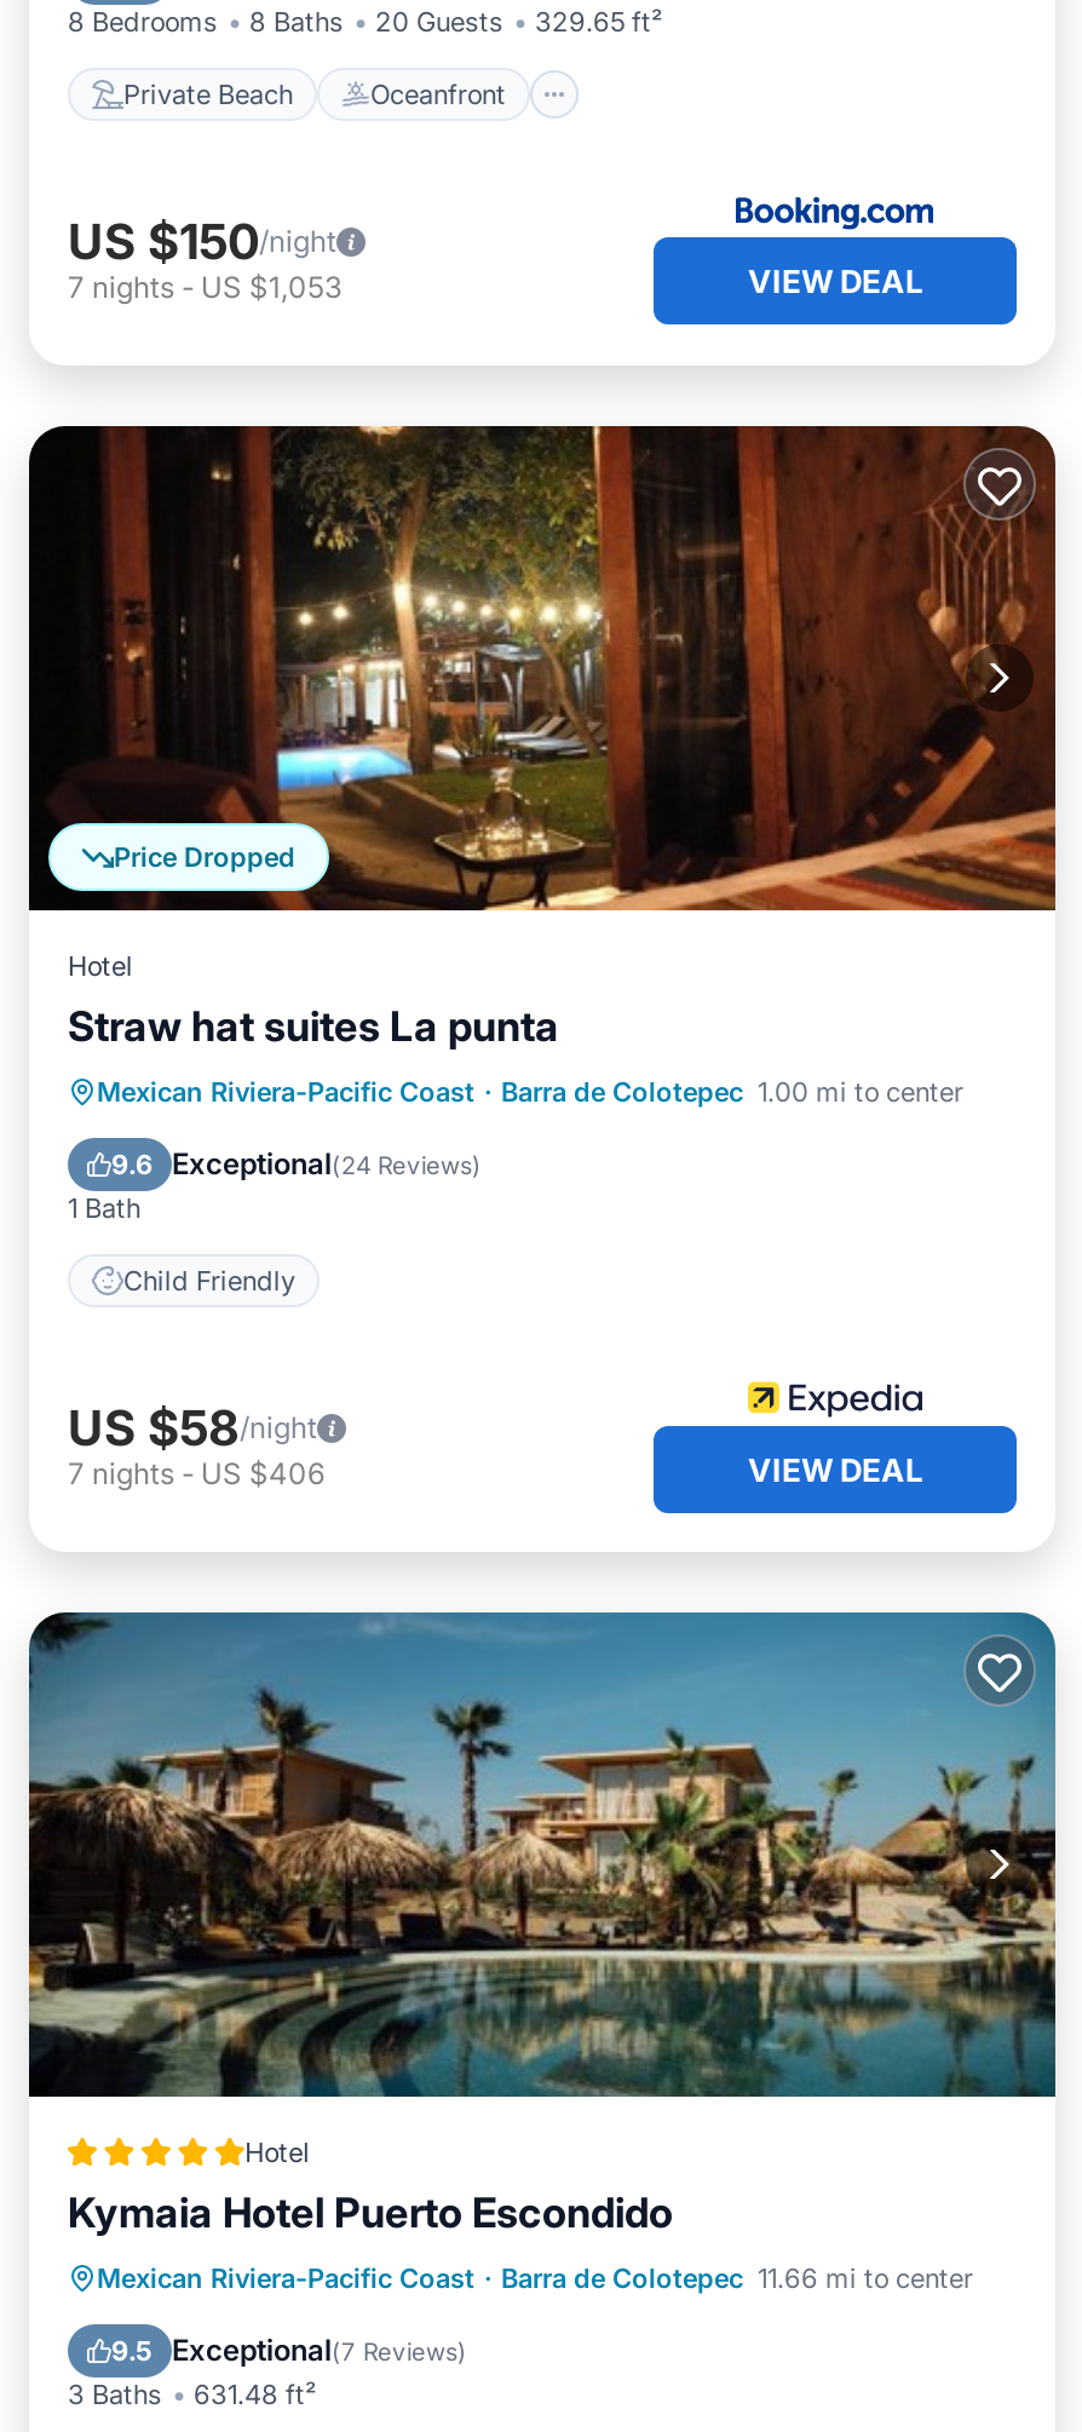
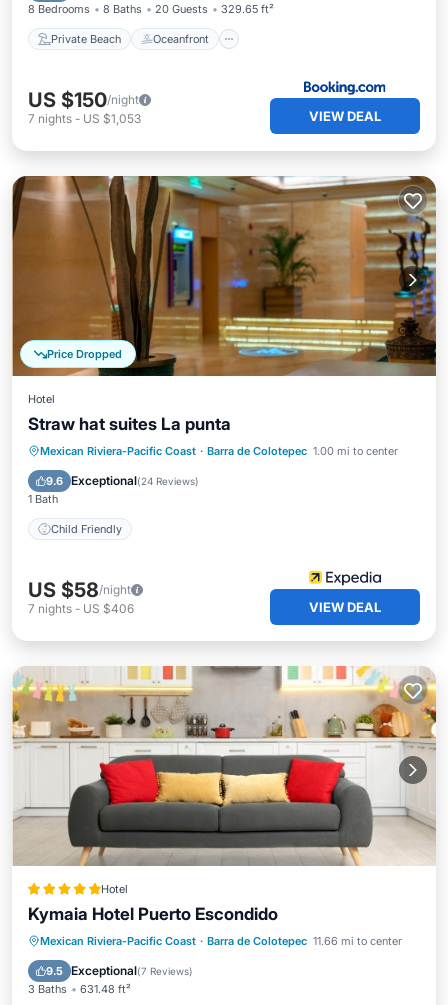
- [image]
+ [image]

- [image]
+ [image]
